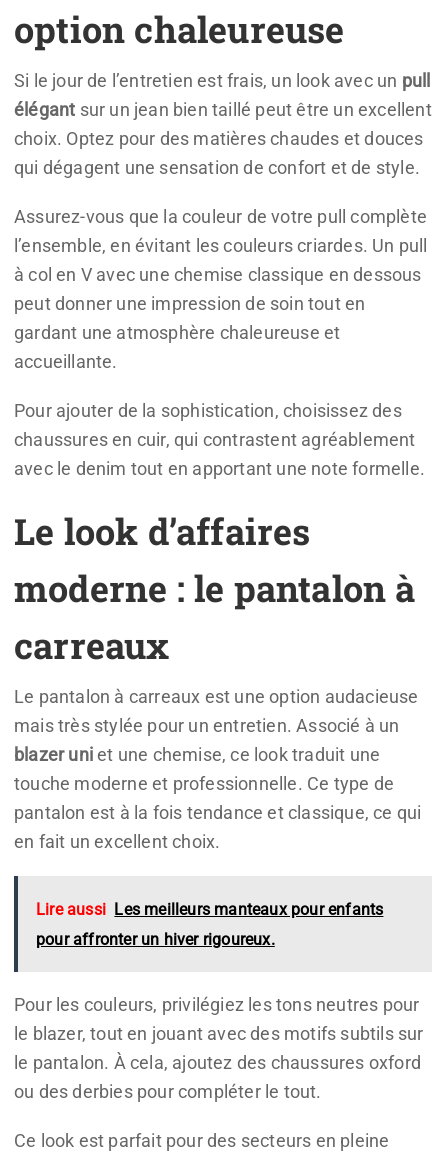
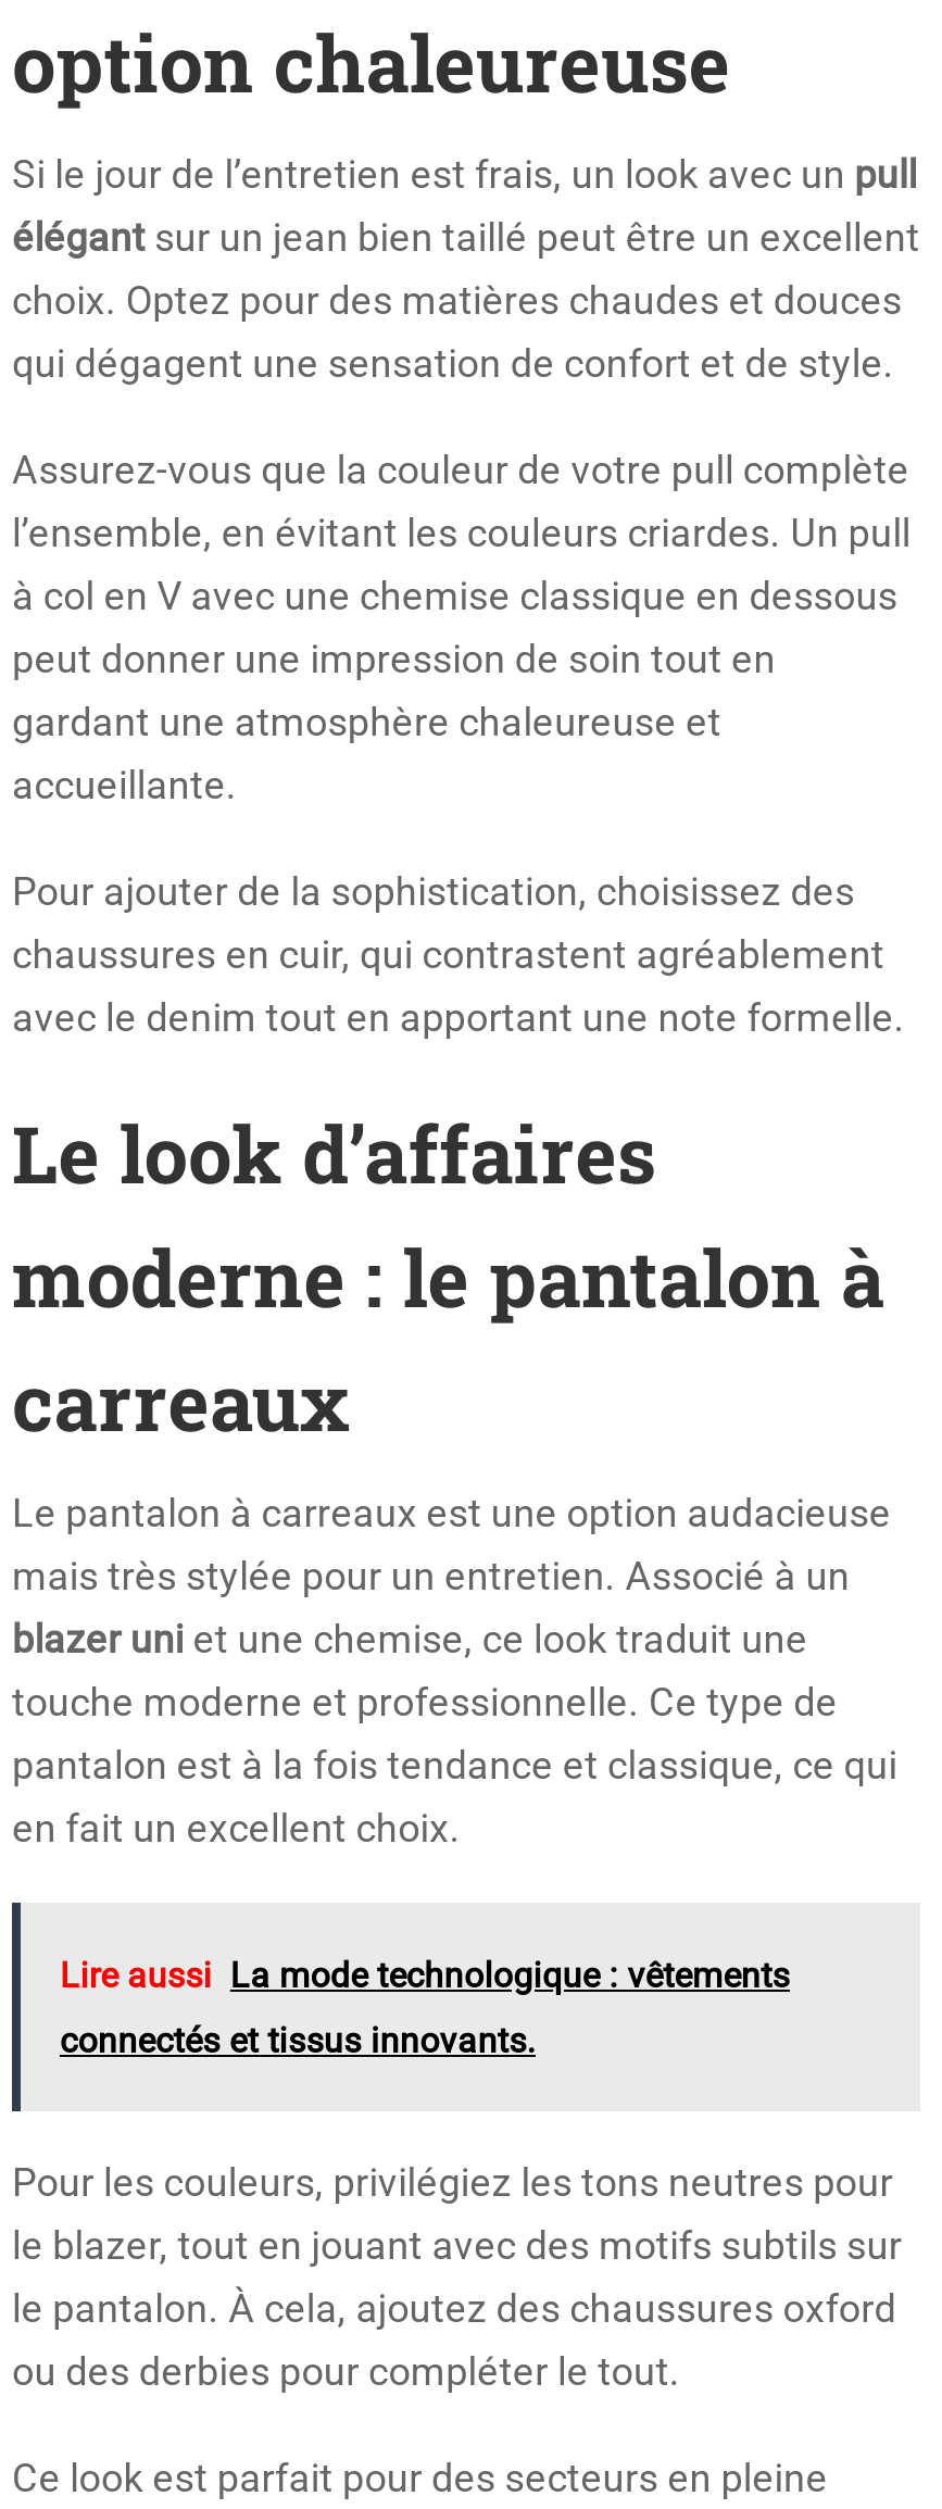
- Lire aussi Les meilleurs manteaux pour enfants
+ Lire aussi La mode technologique : vêtements

- pour affronter un hiver rigoureux.
+ connectés et tissus innovants.
